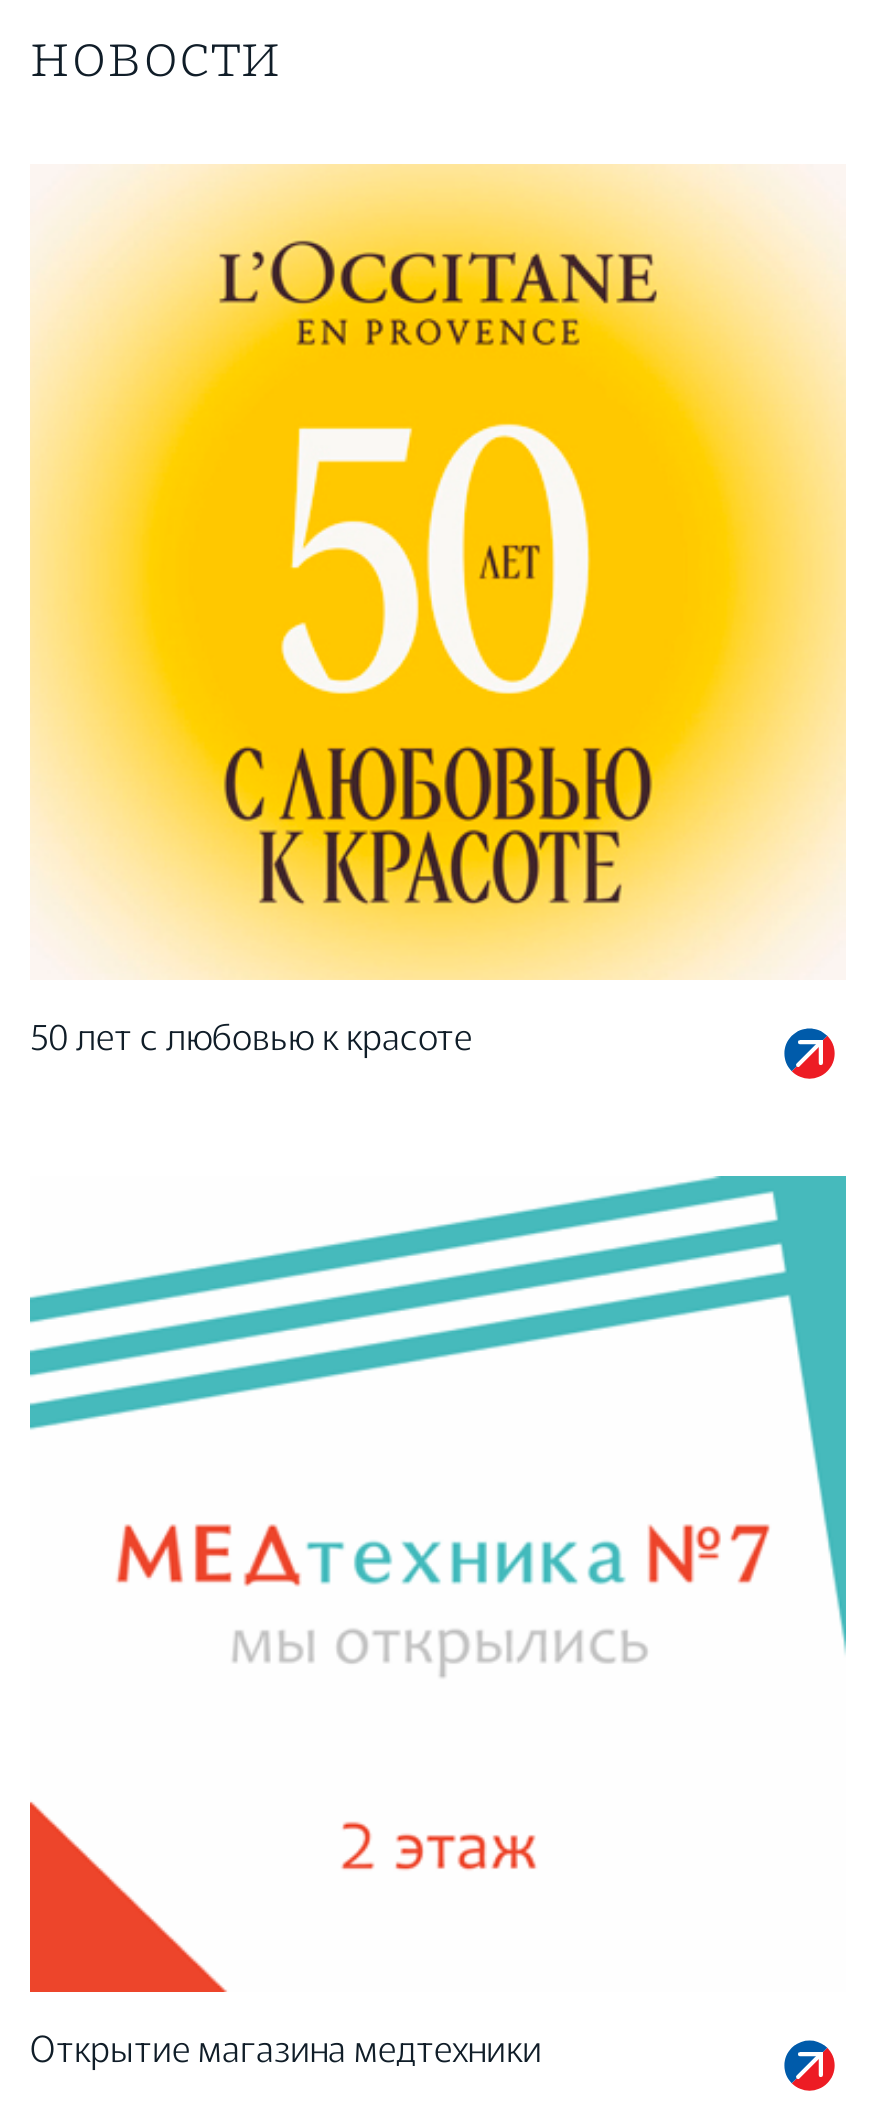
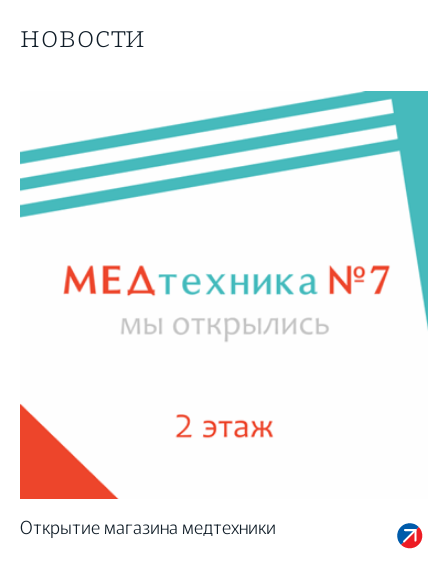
- [image]
- 50 лет с любовью к красоте
